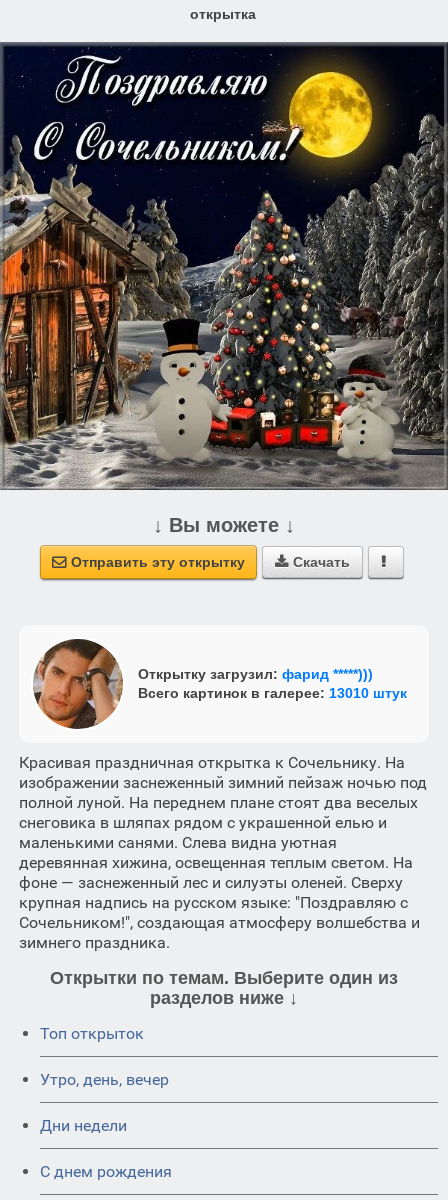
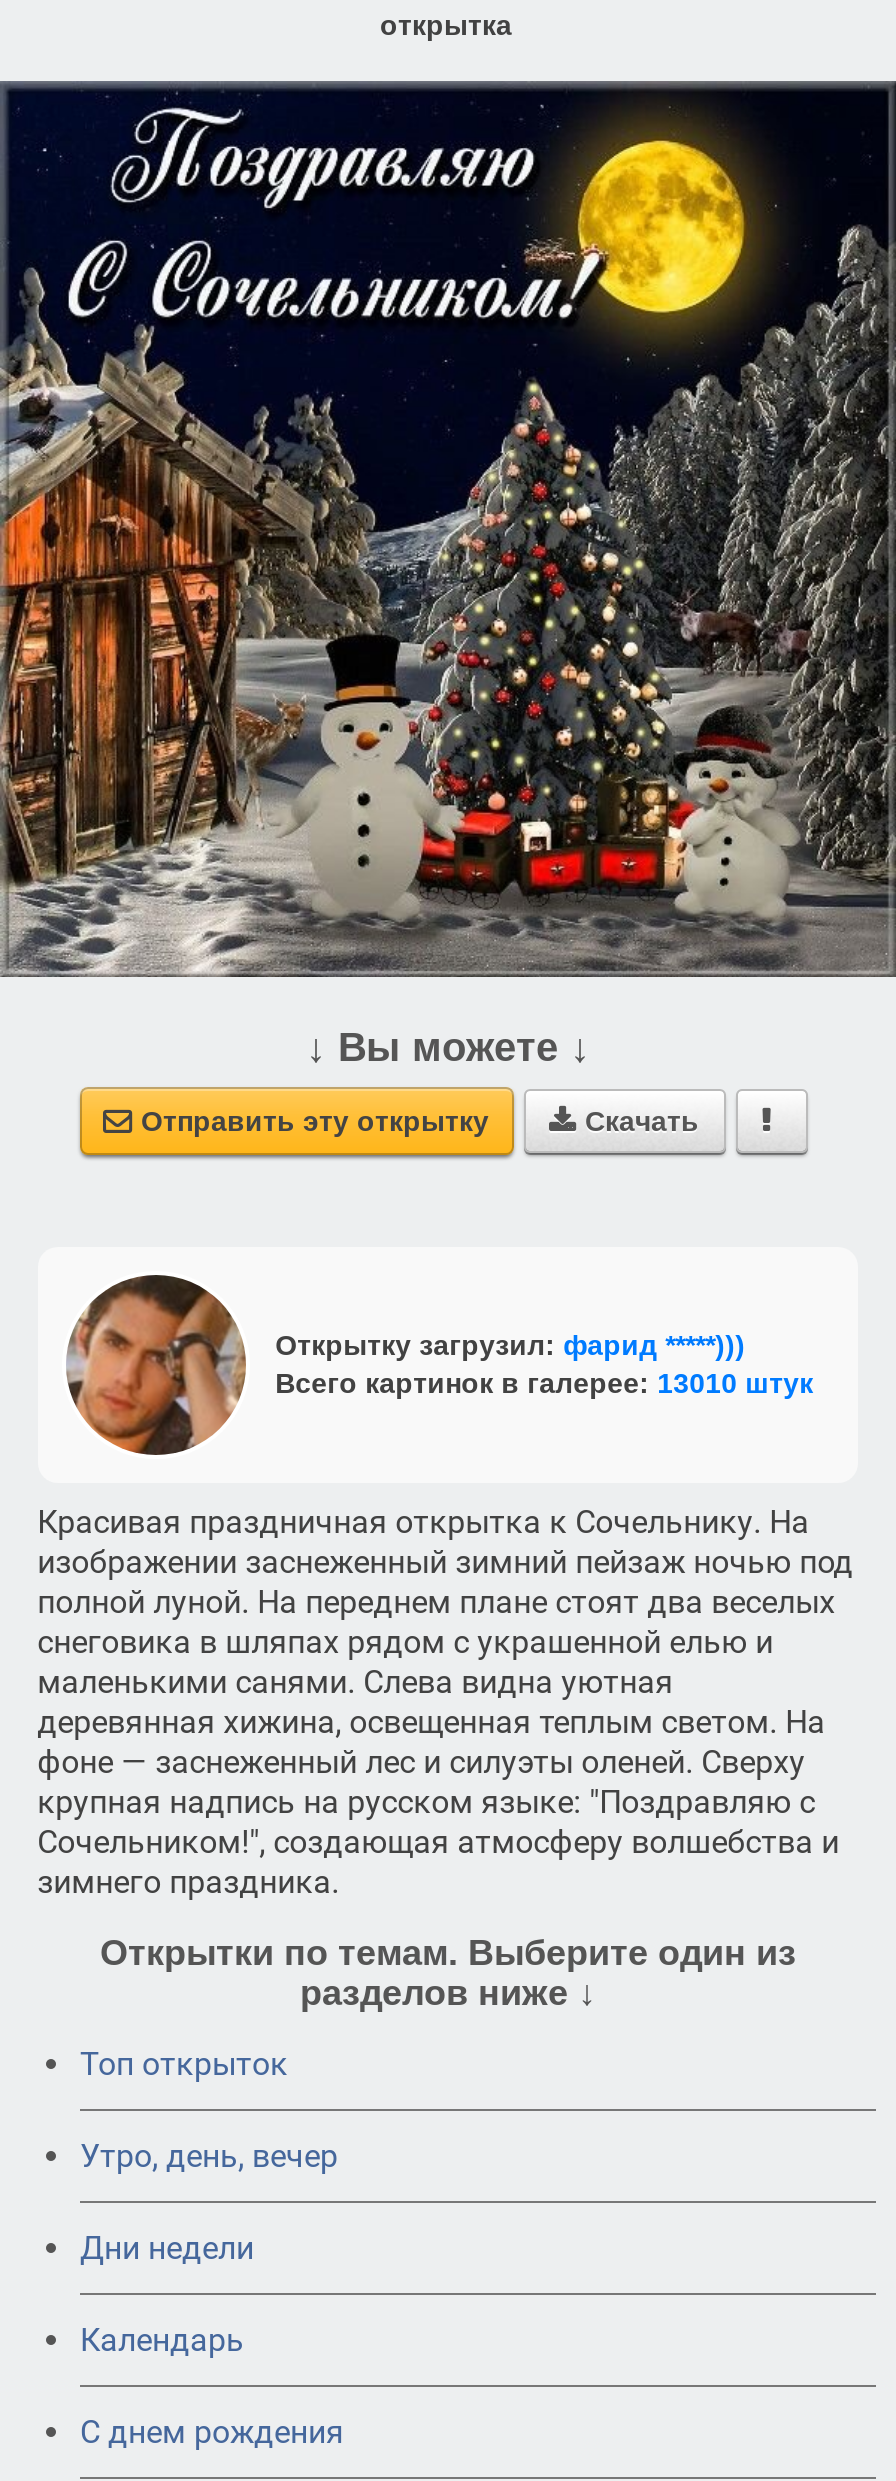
+ Календарь
